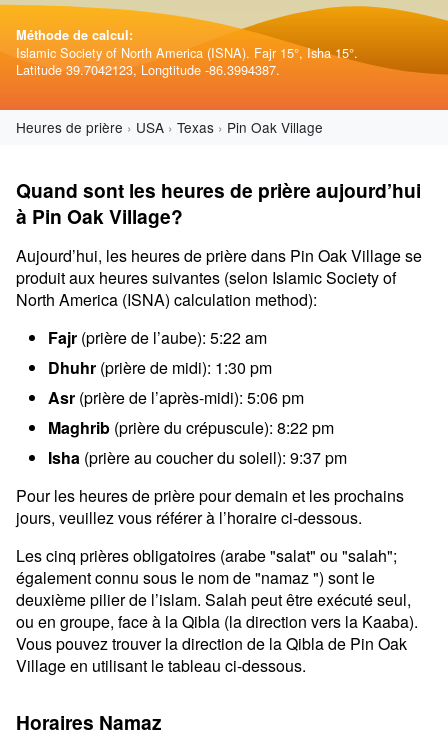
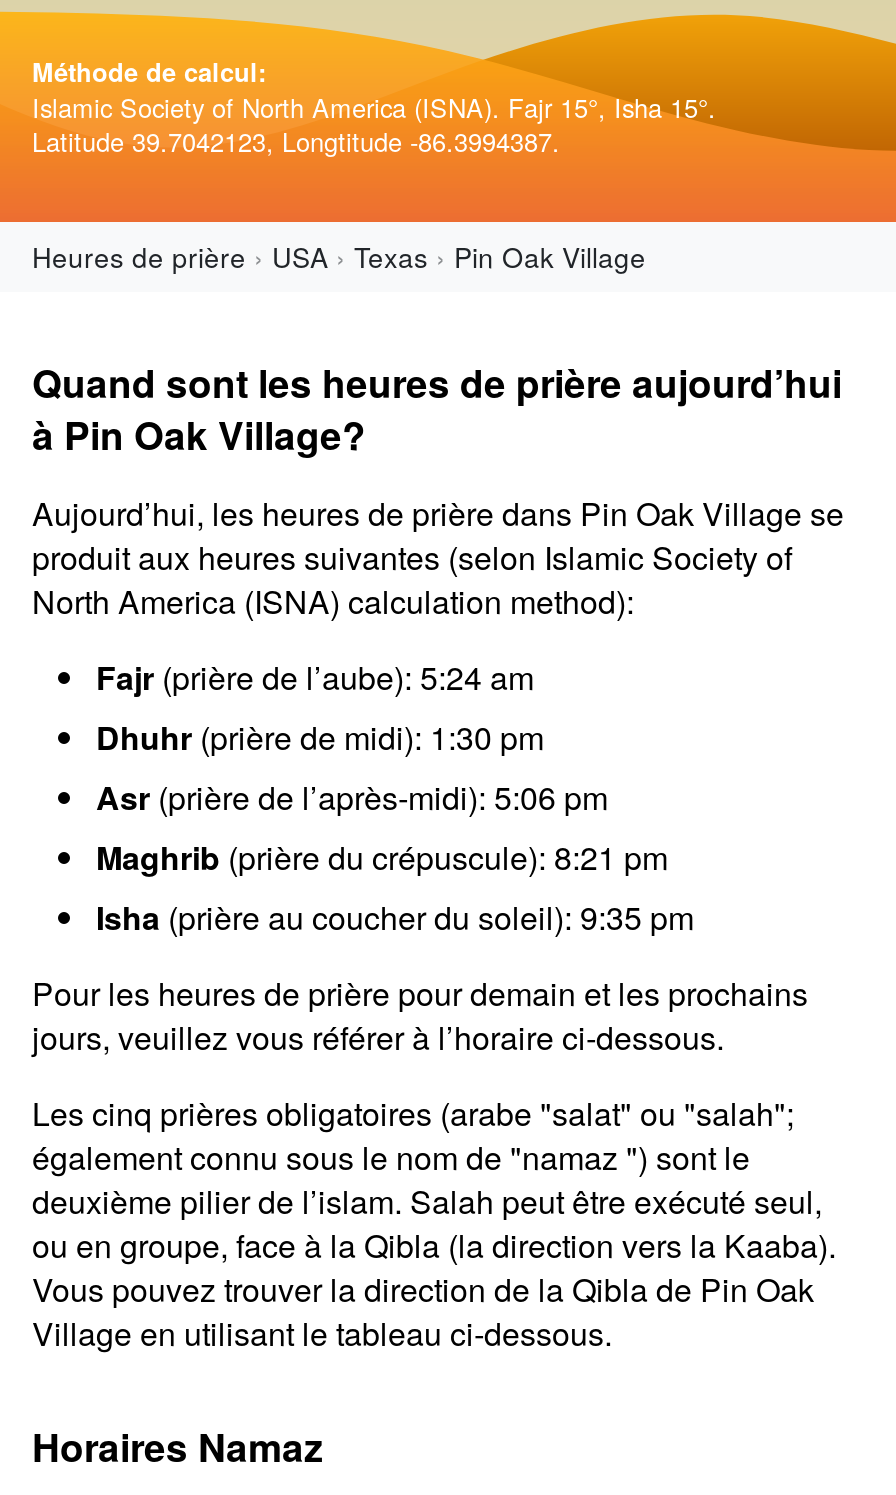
- Fajr (prière de l’aube): 5:22 am
+ Fajr (prière de l’aube): 5:24 am

- Maghrib (prière du crépuscule): 8:22 pm
+ Maghrib (prière du crépuscule): 8:21 pm

- Isha (prière au coucher du soleil): 9:37 pm
+ Isha (prière au coucher du soleil): 9:35 pm
